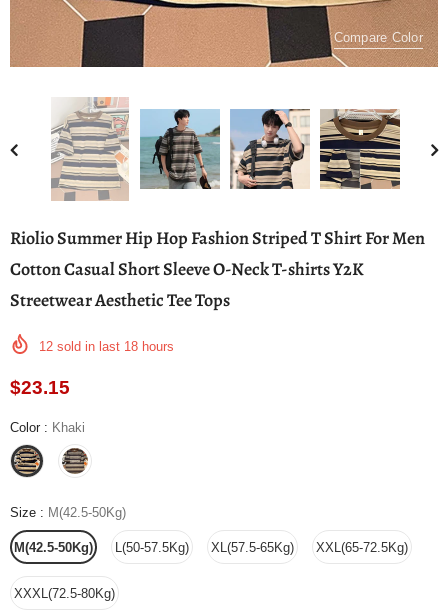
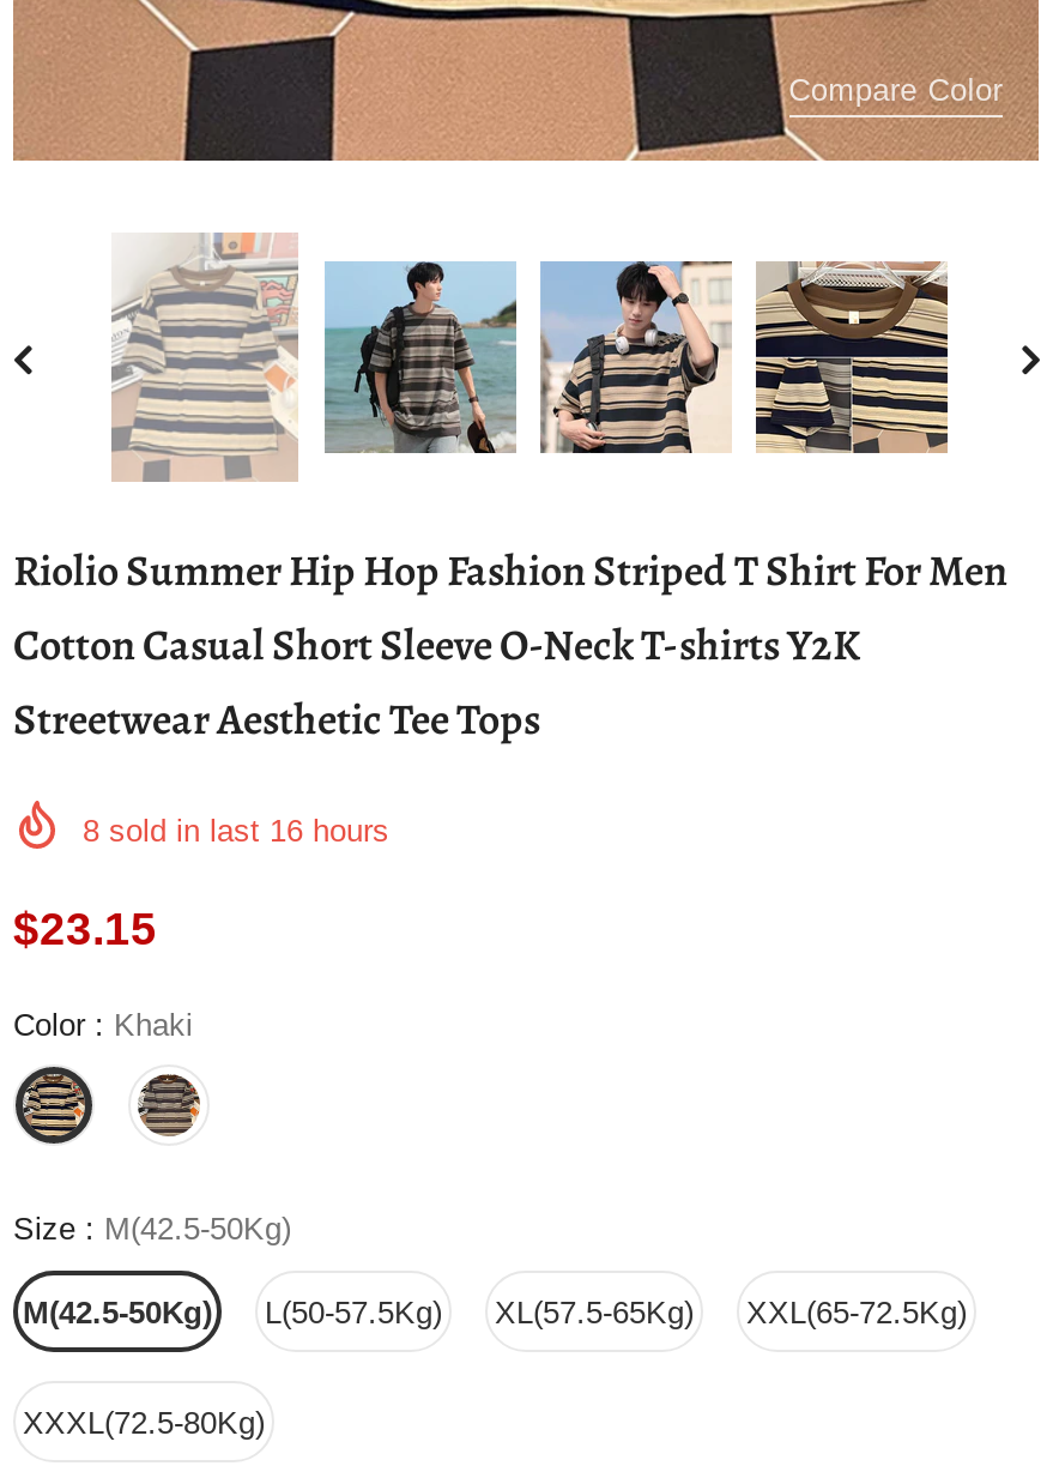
- 12 sold in last 18 hours
+ 8 sold in last 16 hours
